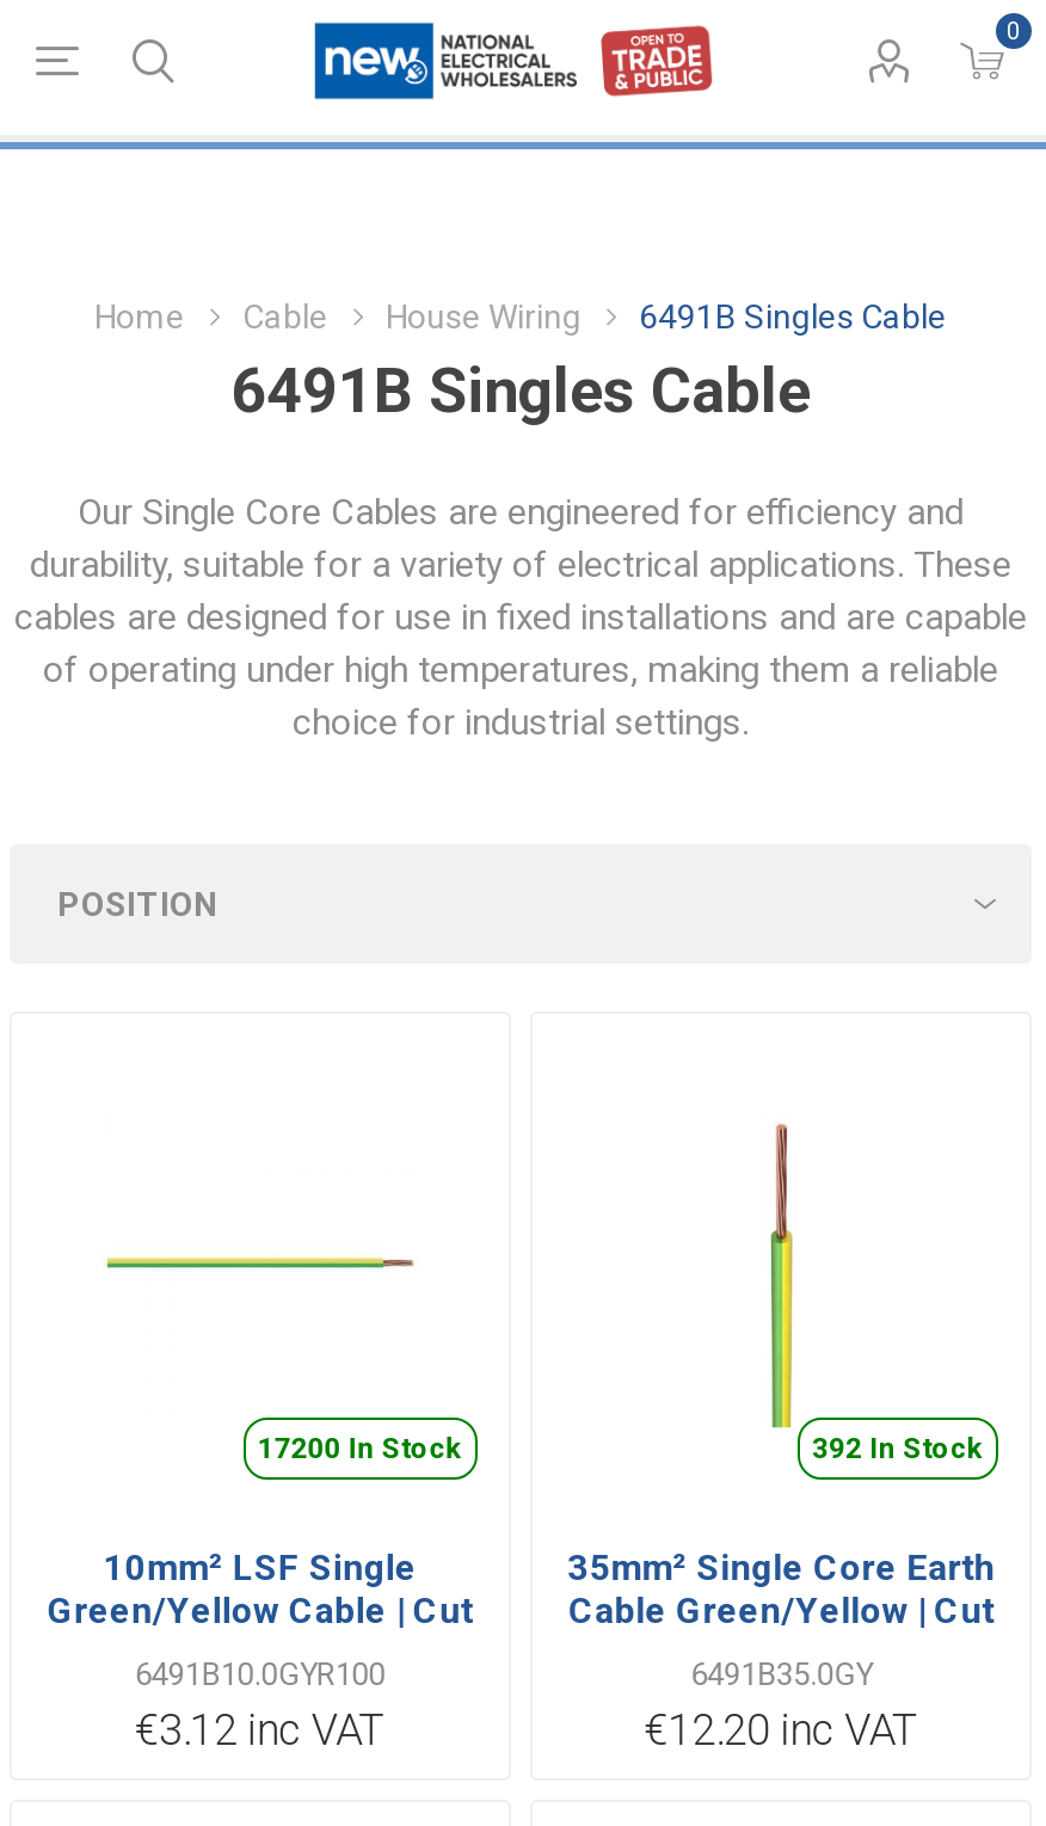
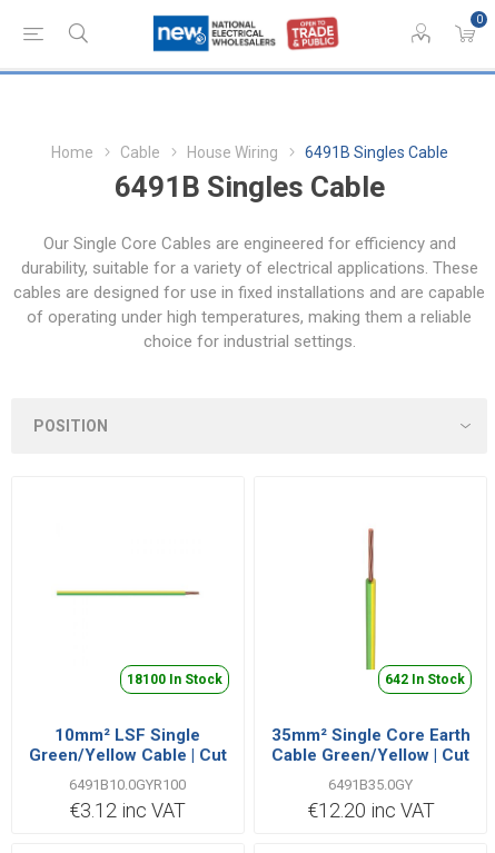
- 17200 In Stock
+ 18100 In Stock

- 392 In Stock
+ 642 In Stock
